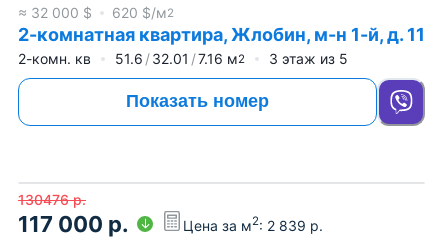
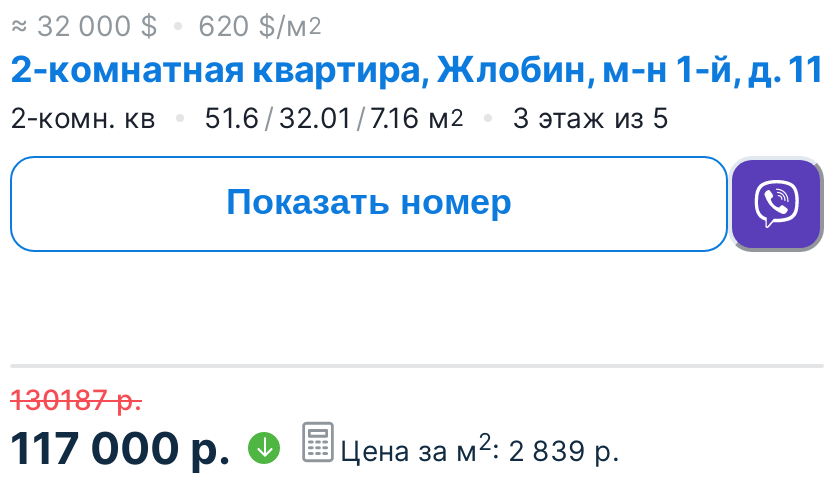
- 130476 р.
+ 130187 р.
